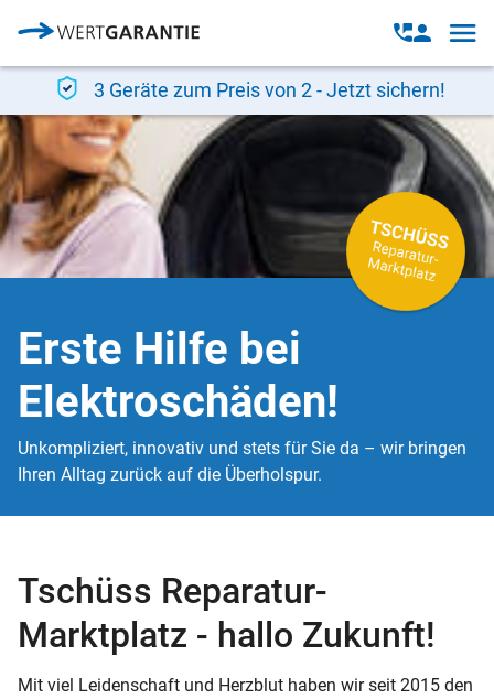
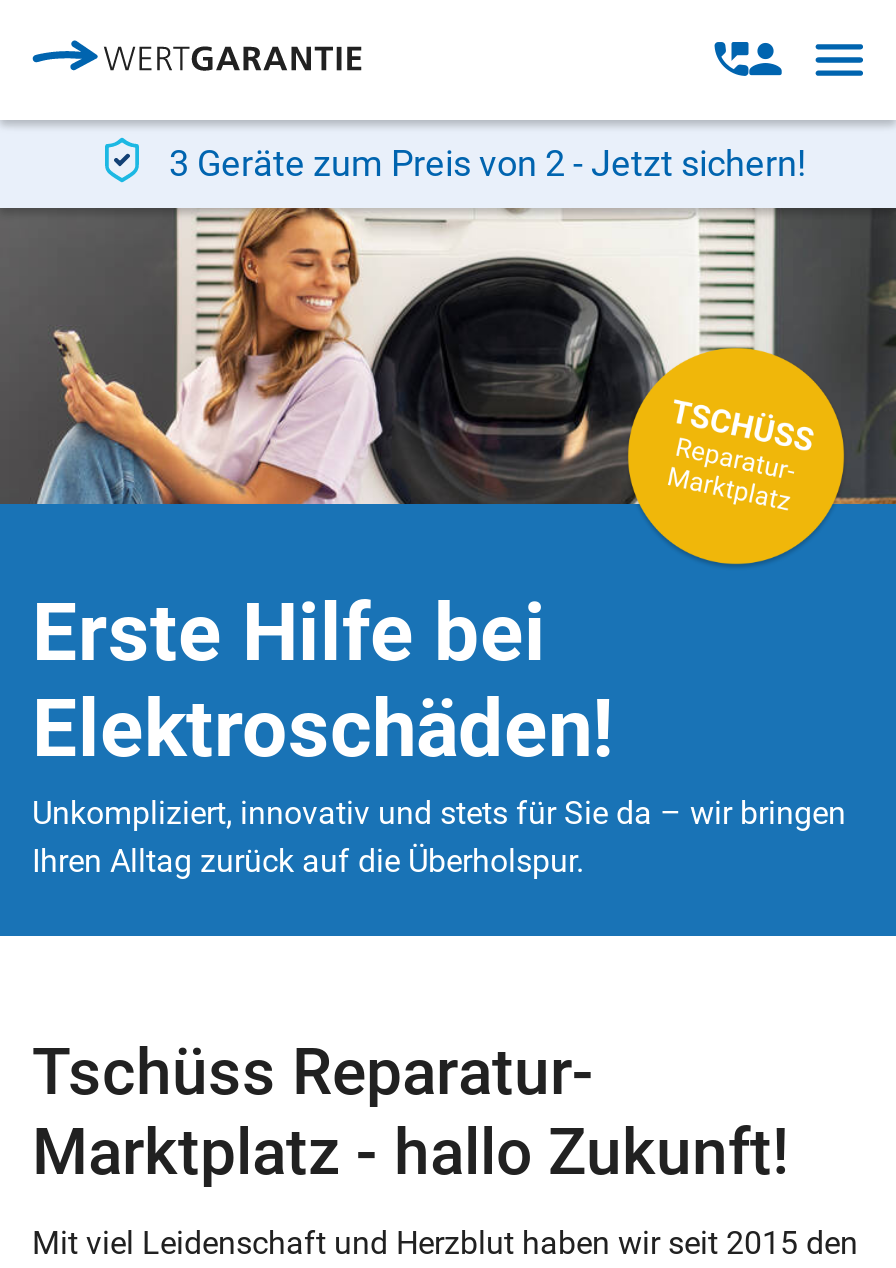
- [image]
+ [image]
